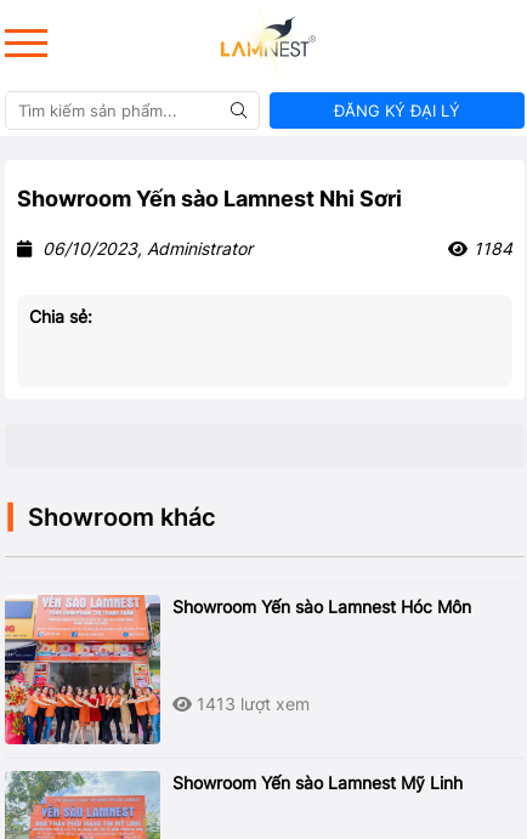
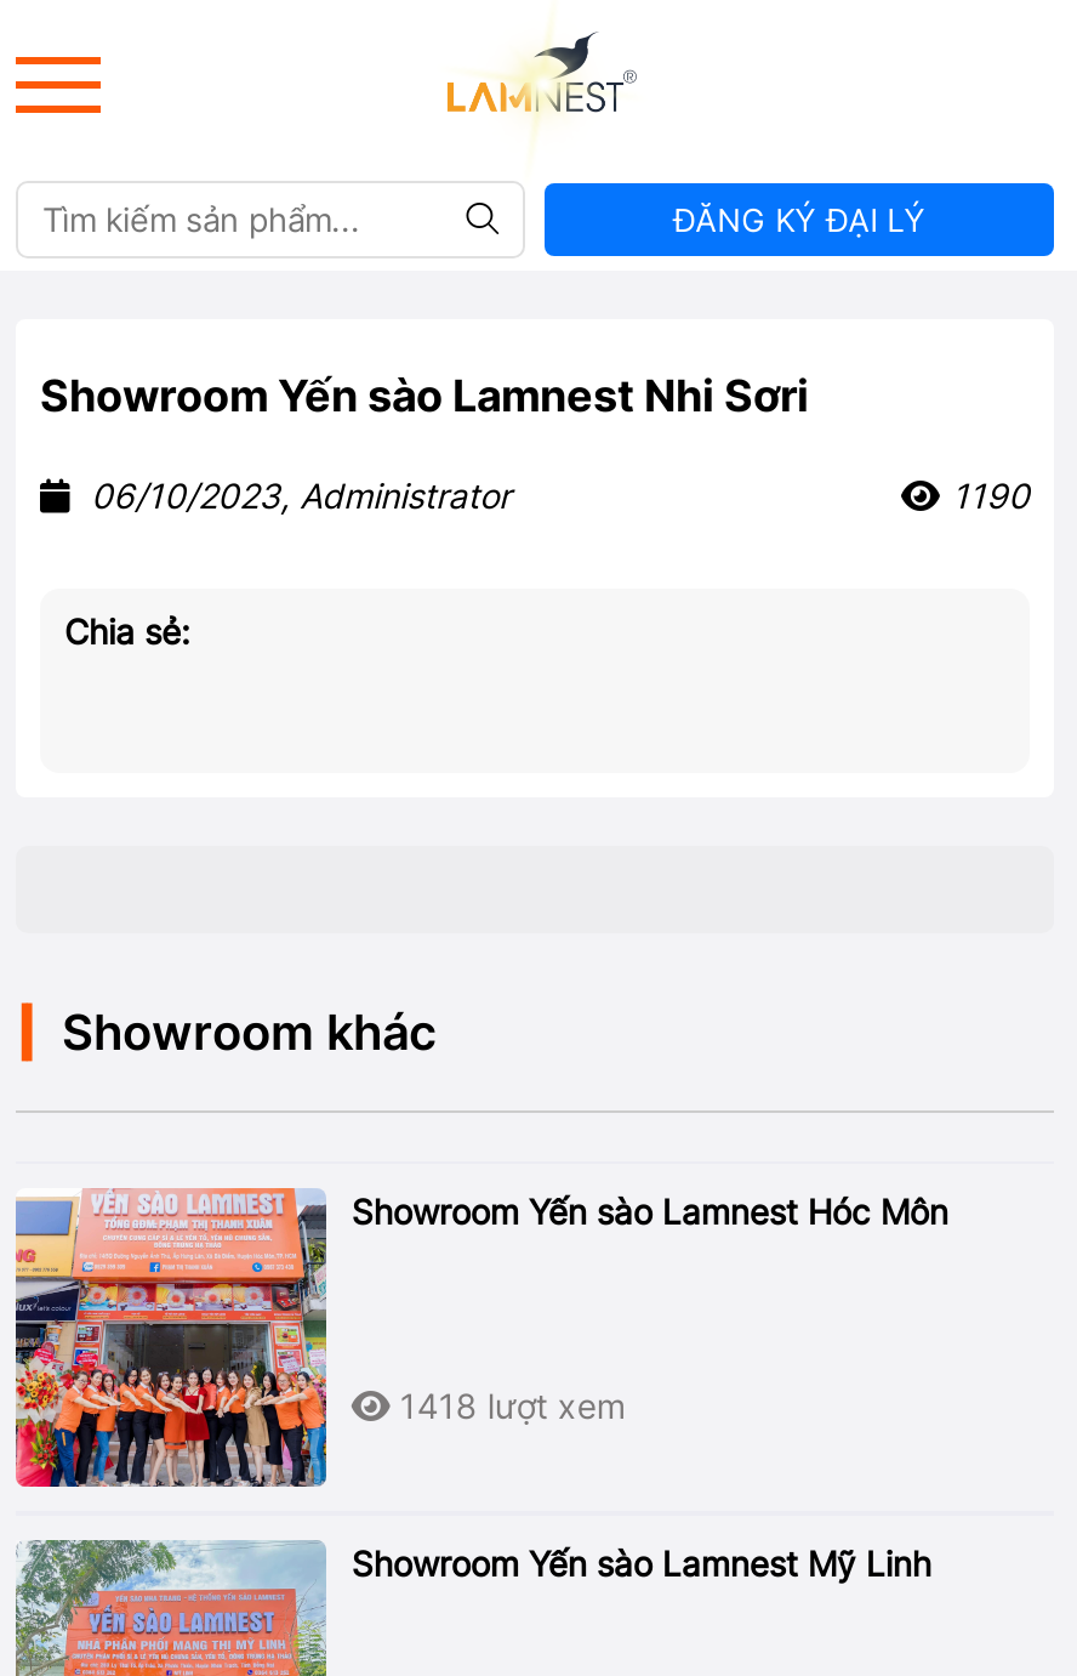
- 1184
+ 1190

- 1413 lượt xem
+ 1418 lượt xem
